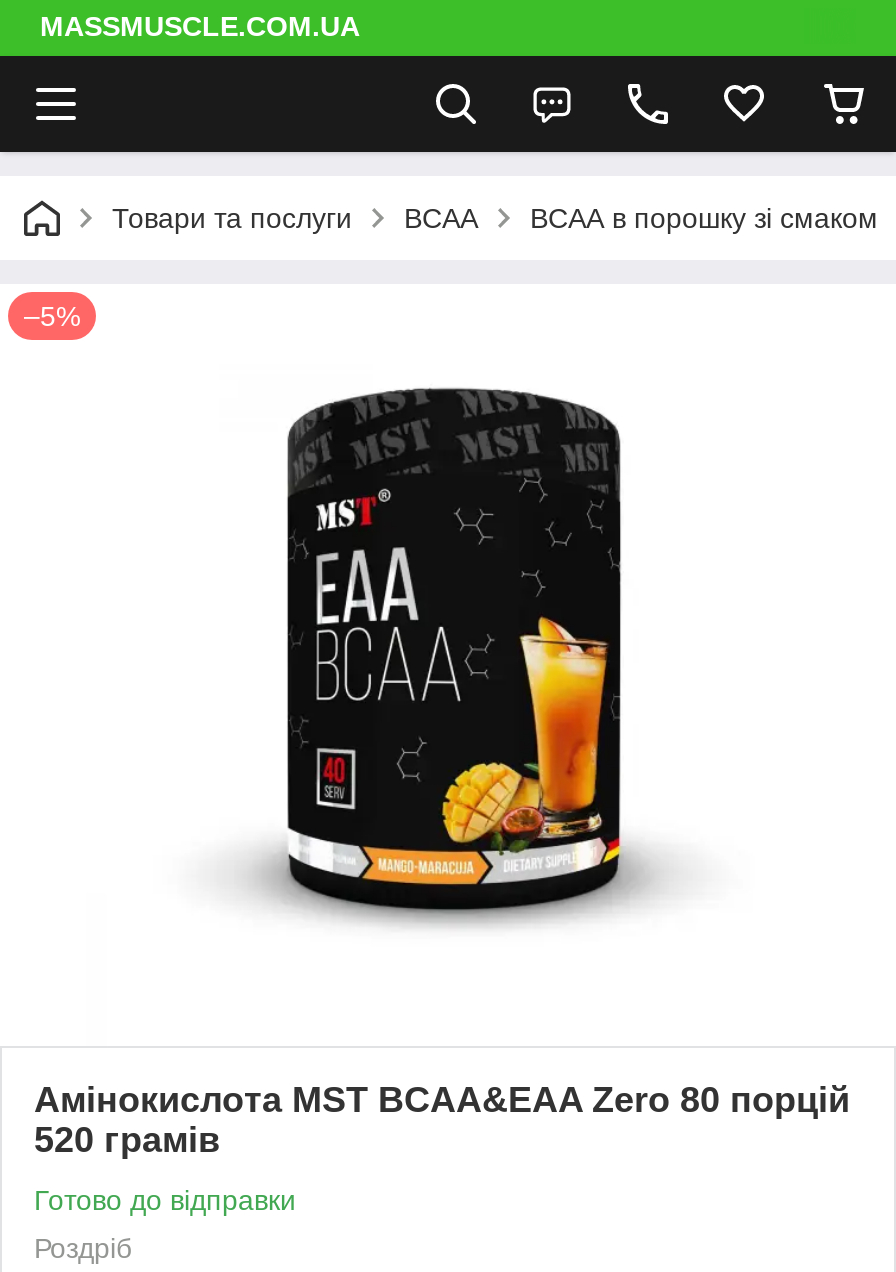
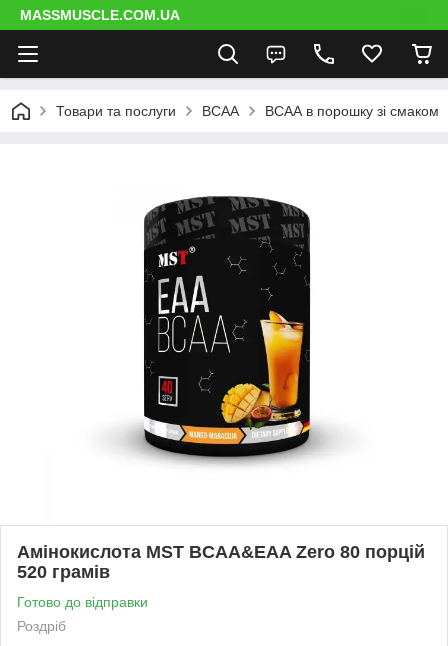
- –5%
